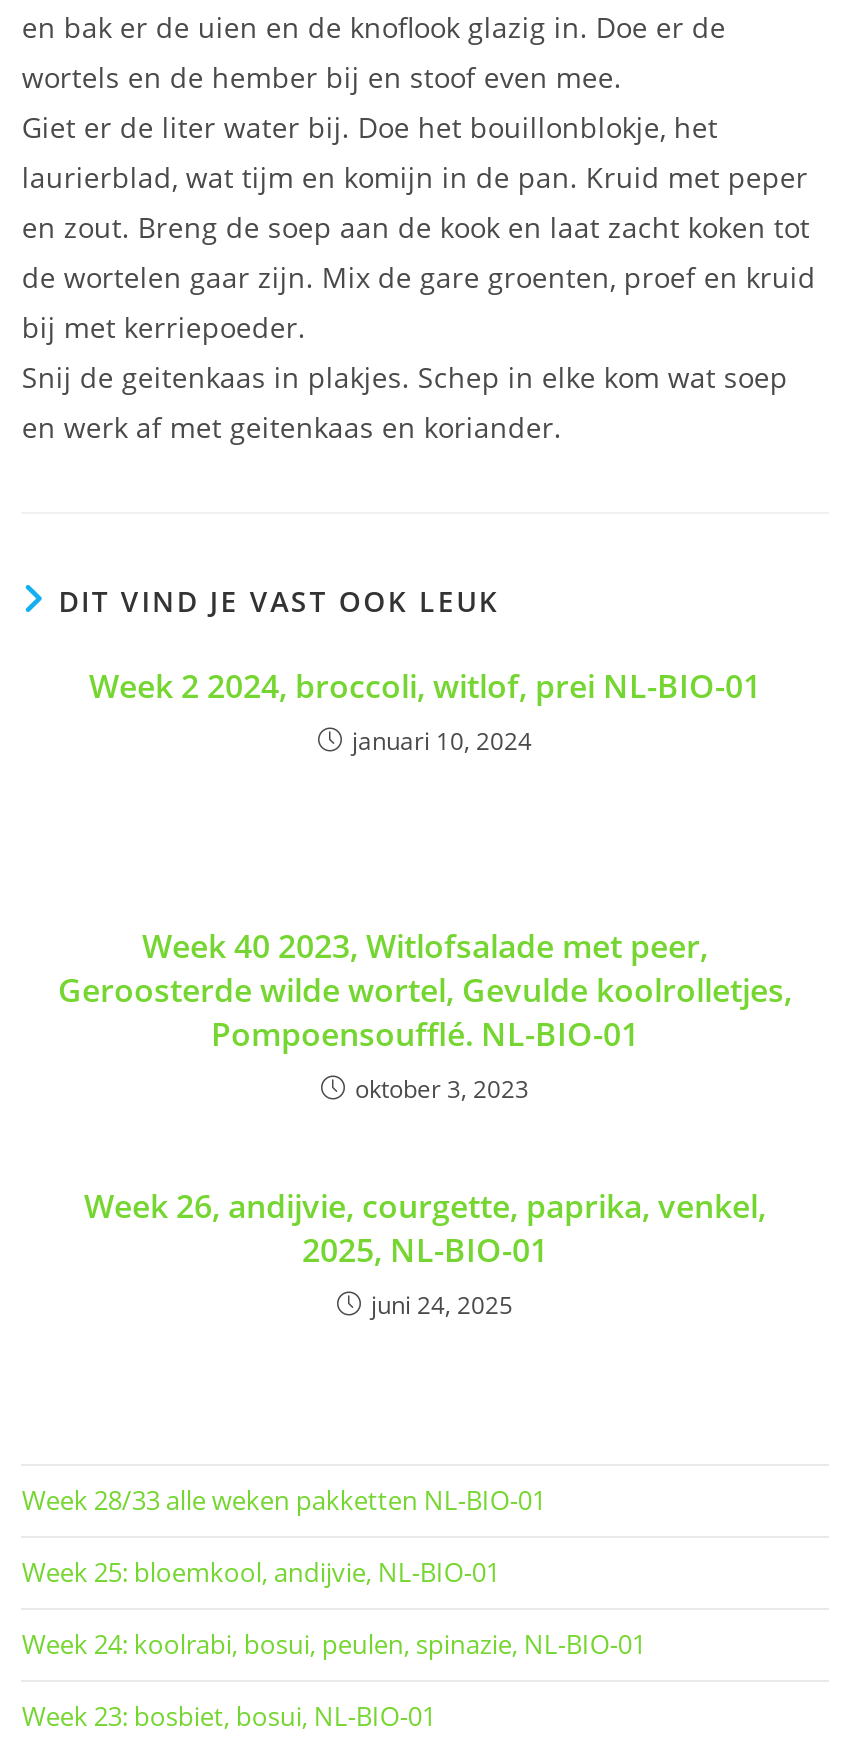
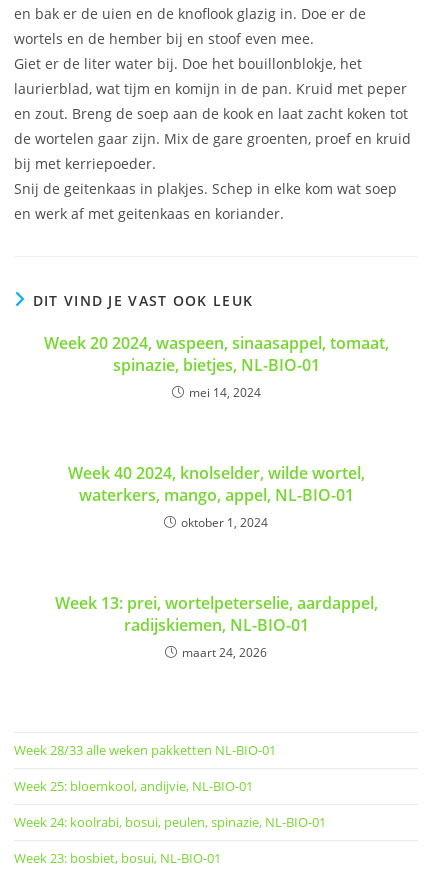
- Week 2 2024, broccoli, witlof, prei NL-BIO-01
- januari 10, 2024
+ Week 20 2024, waspeen, sinaasappel, tomaat,
+ spinazie, bietjes, NL-BIO-01
+ mei 14, 2024

- Week 40 2023, Witlofsalade met peer,
- Geroosterde wilde wortel, Gevulde koolrolletjes,
- Pompoensoufflé. NL-BIO-01
- oktober 3, 2023
+ Week 40 2024, knolselder, wilde wortel,
+ waterkers, mango, appel, NL-BIO-01
+ oktober 1, 2024

- Week 26, andijvie, courgette, paprika, venkel,
- 2025, NL-BIO-01
- juni 24, 2025
+ Week 13: prei, wortelpeterselie, aardappel,
+ radijskiemen, NL-BIO-01
+ maart 24, 2026
